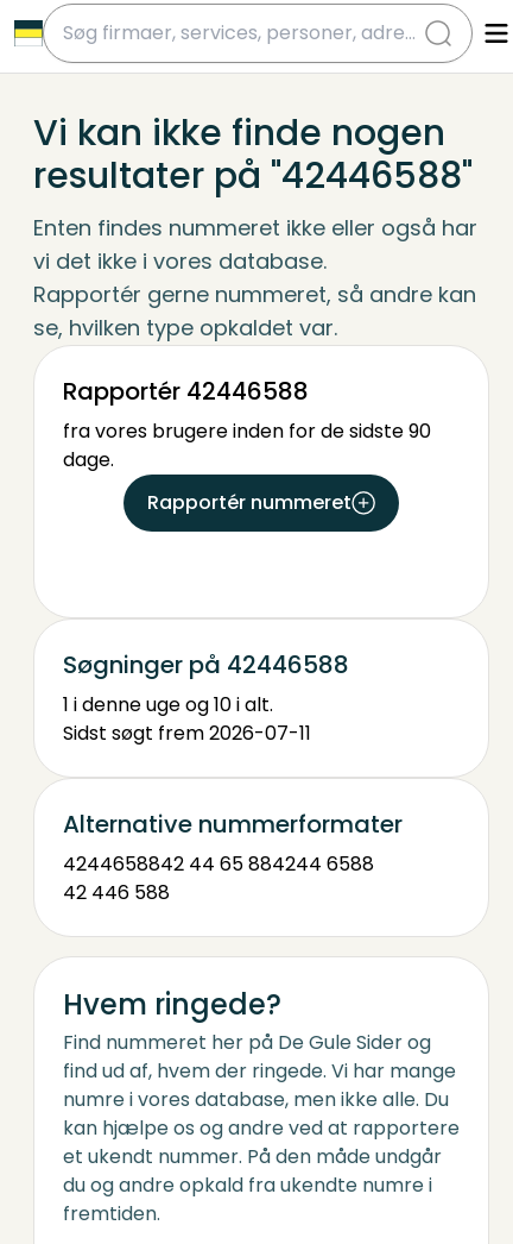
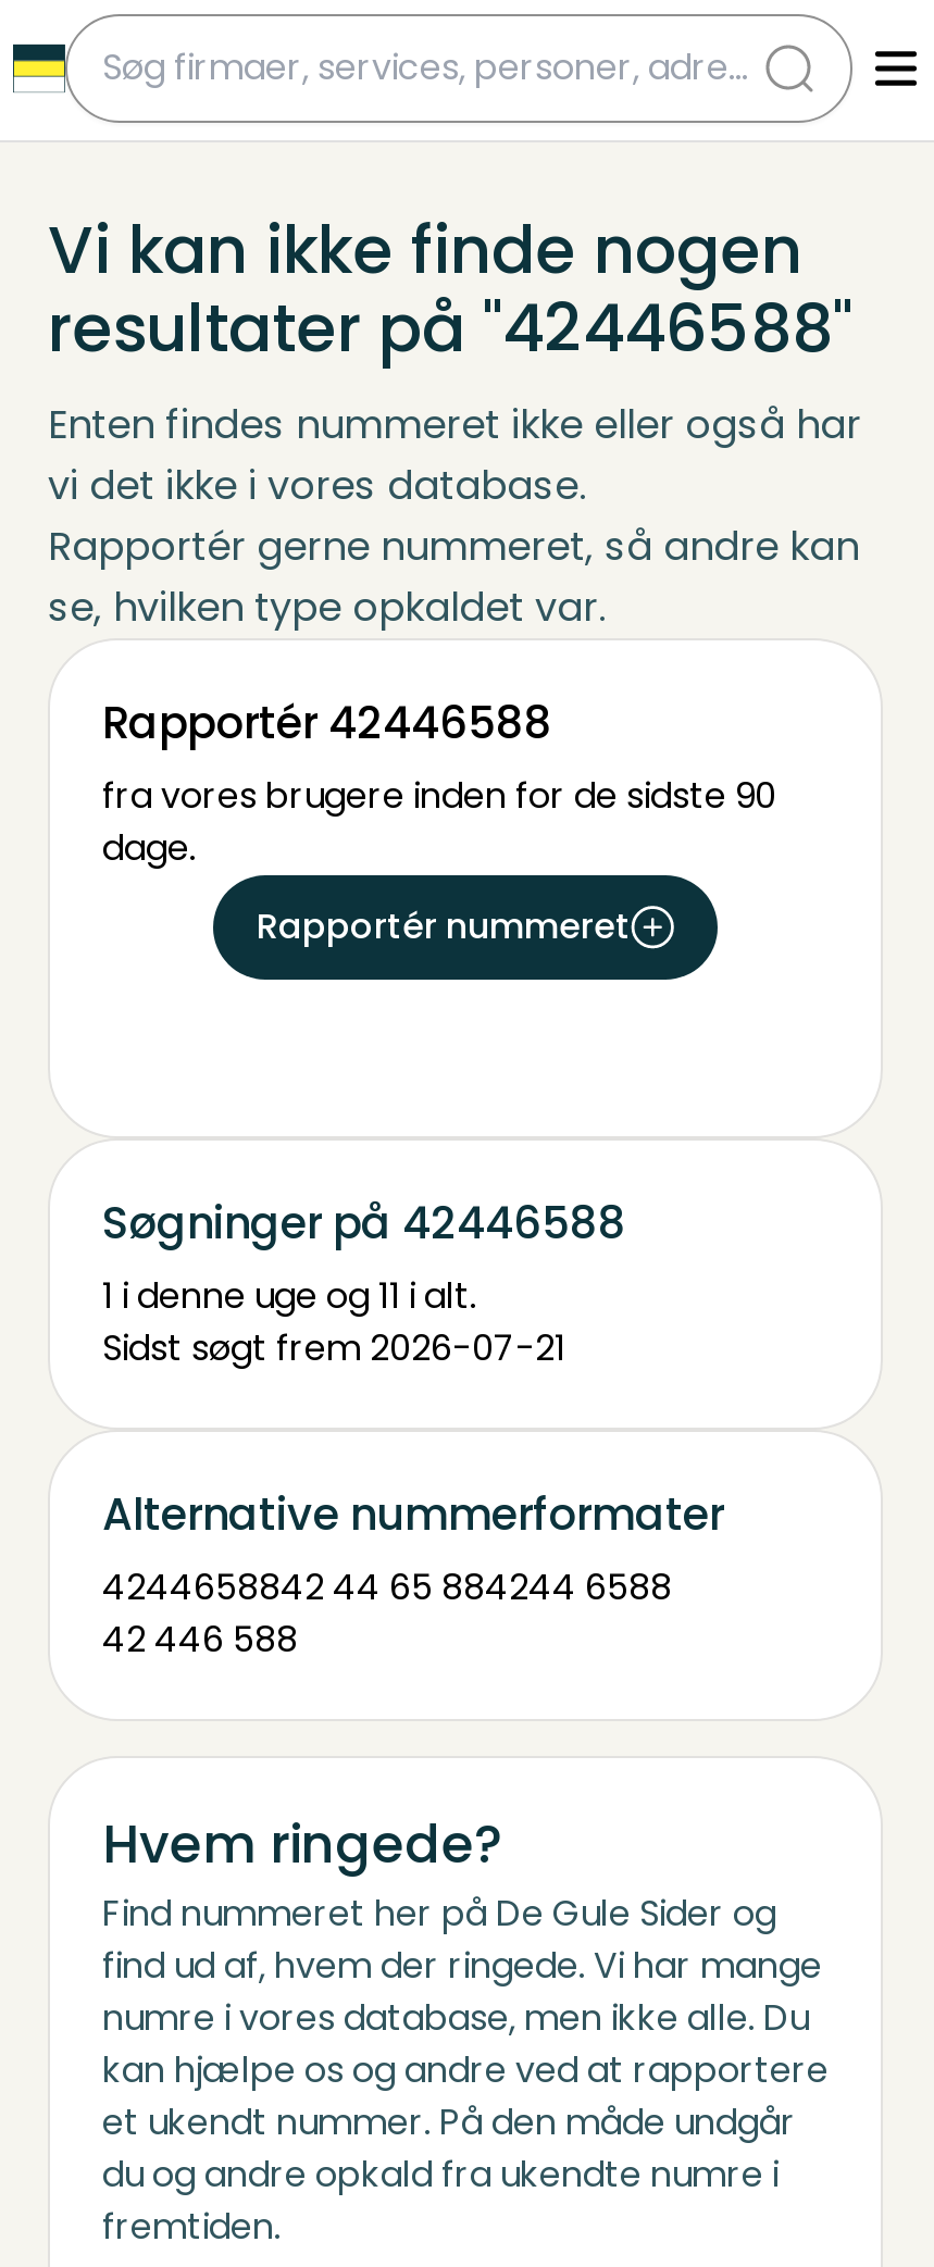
- 1 i denne uge og 10 i alt.
+ 1 i denne uge og 11 i alt.

- Sidst søgt frem 2026-07-11
+ Sidst søgt frem 2026-07-21
